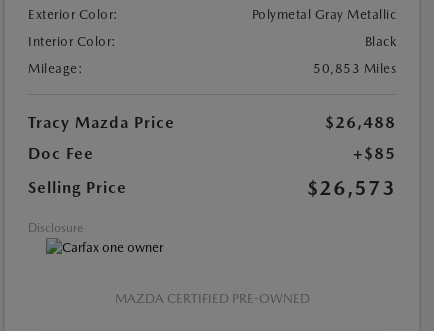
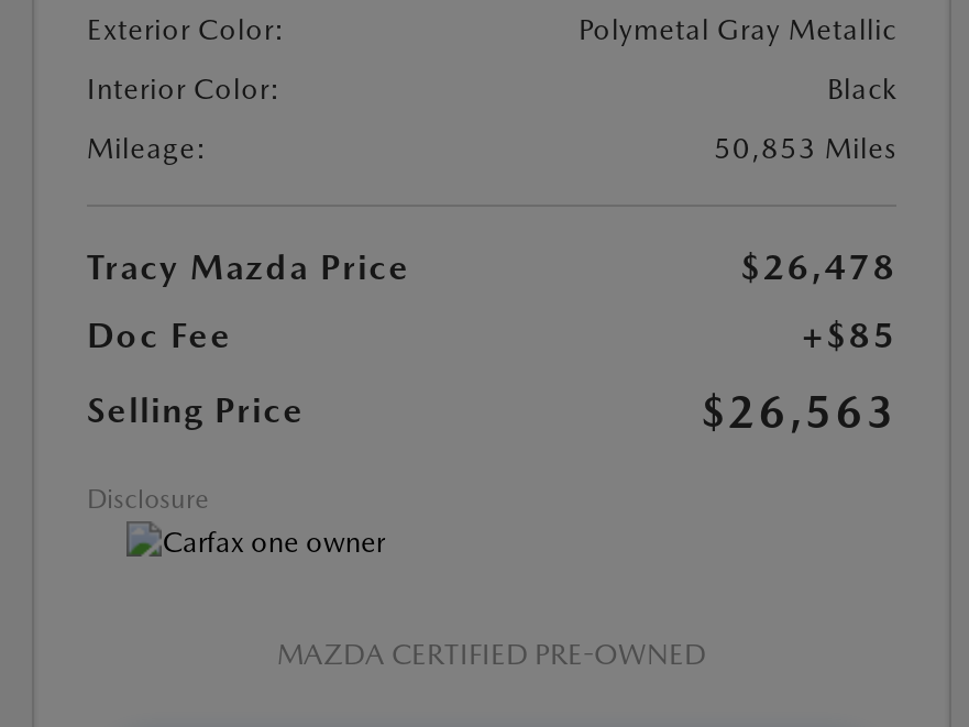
- $26,488
+ $26,478

- $26,573
+ $26,563
